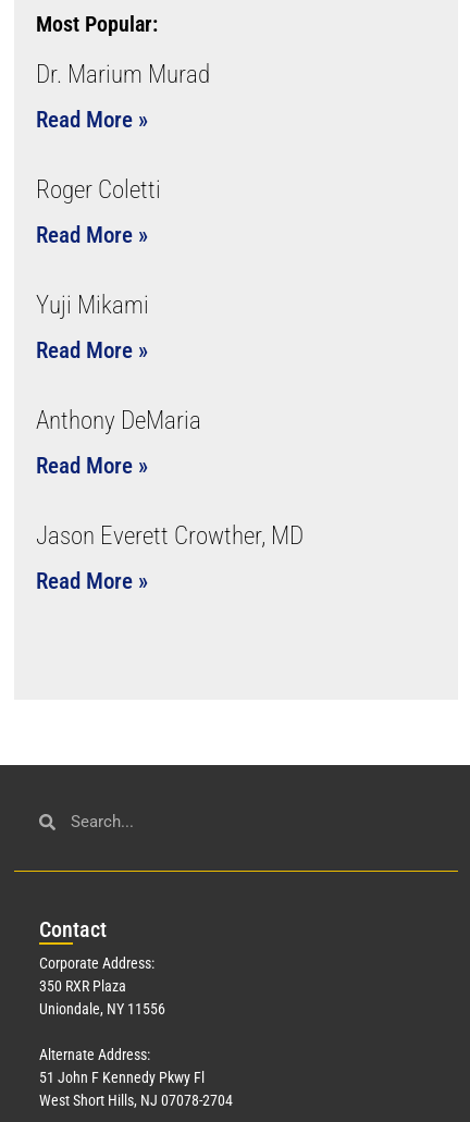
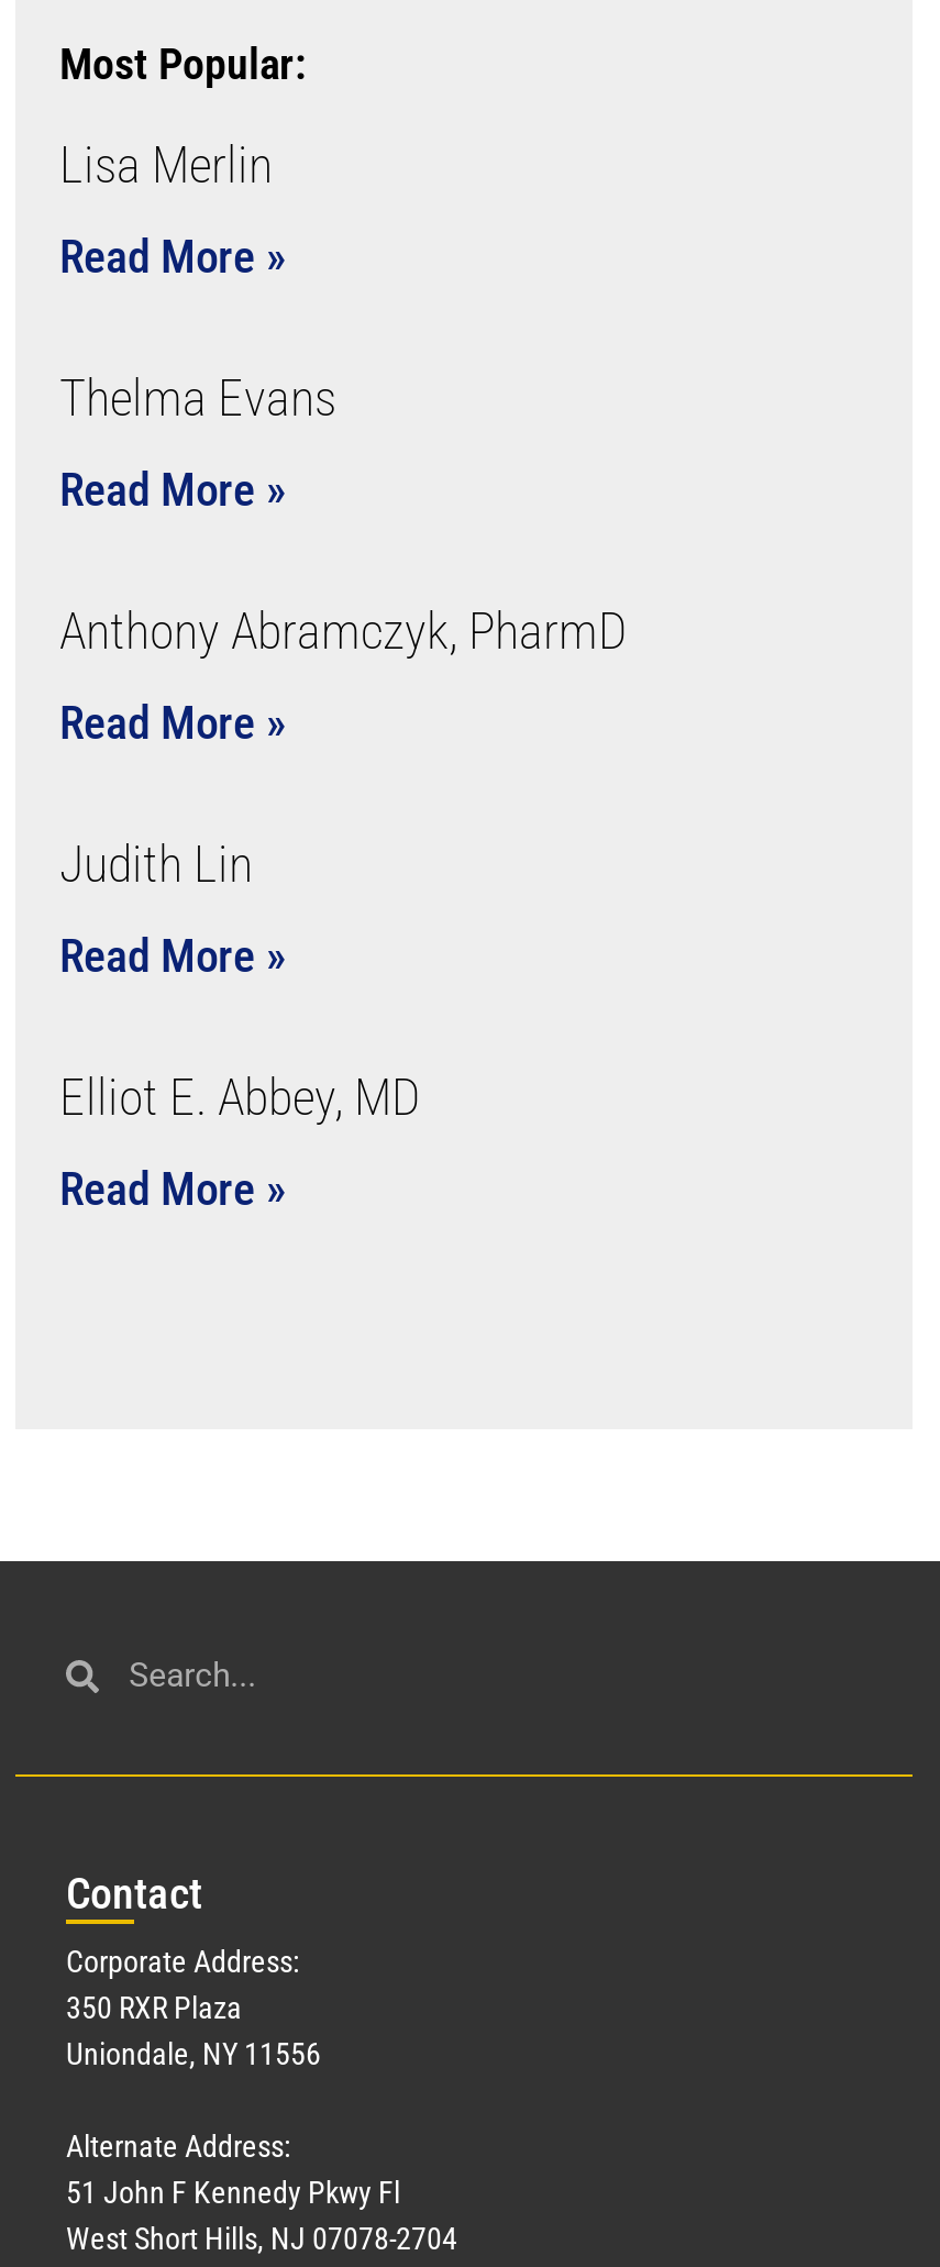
- Dr. Marium Murad
+ Lisa Merlin

- Roger Coletti
+ Thelma Evans

- Yuji Mikami
+ Anthony Abramczyk, PharmD

- Anthony DeMaria
+ Judith Lin

- Jason Everett Crowther, MD
+ Elliot E. Abbey, MD
